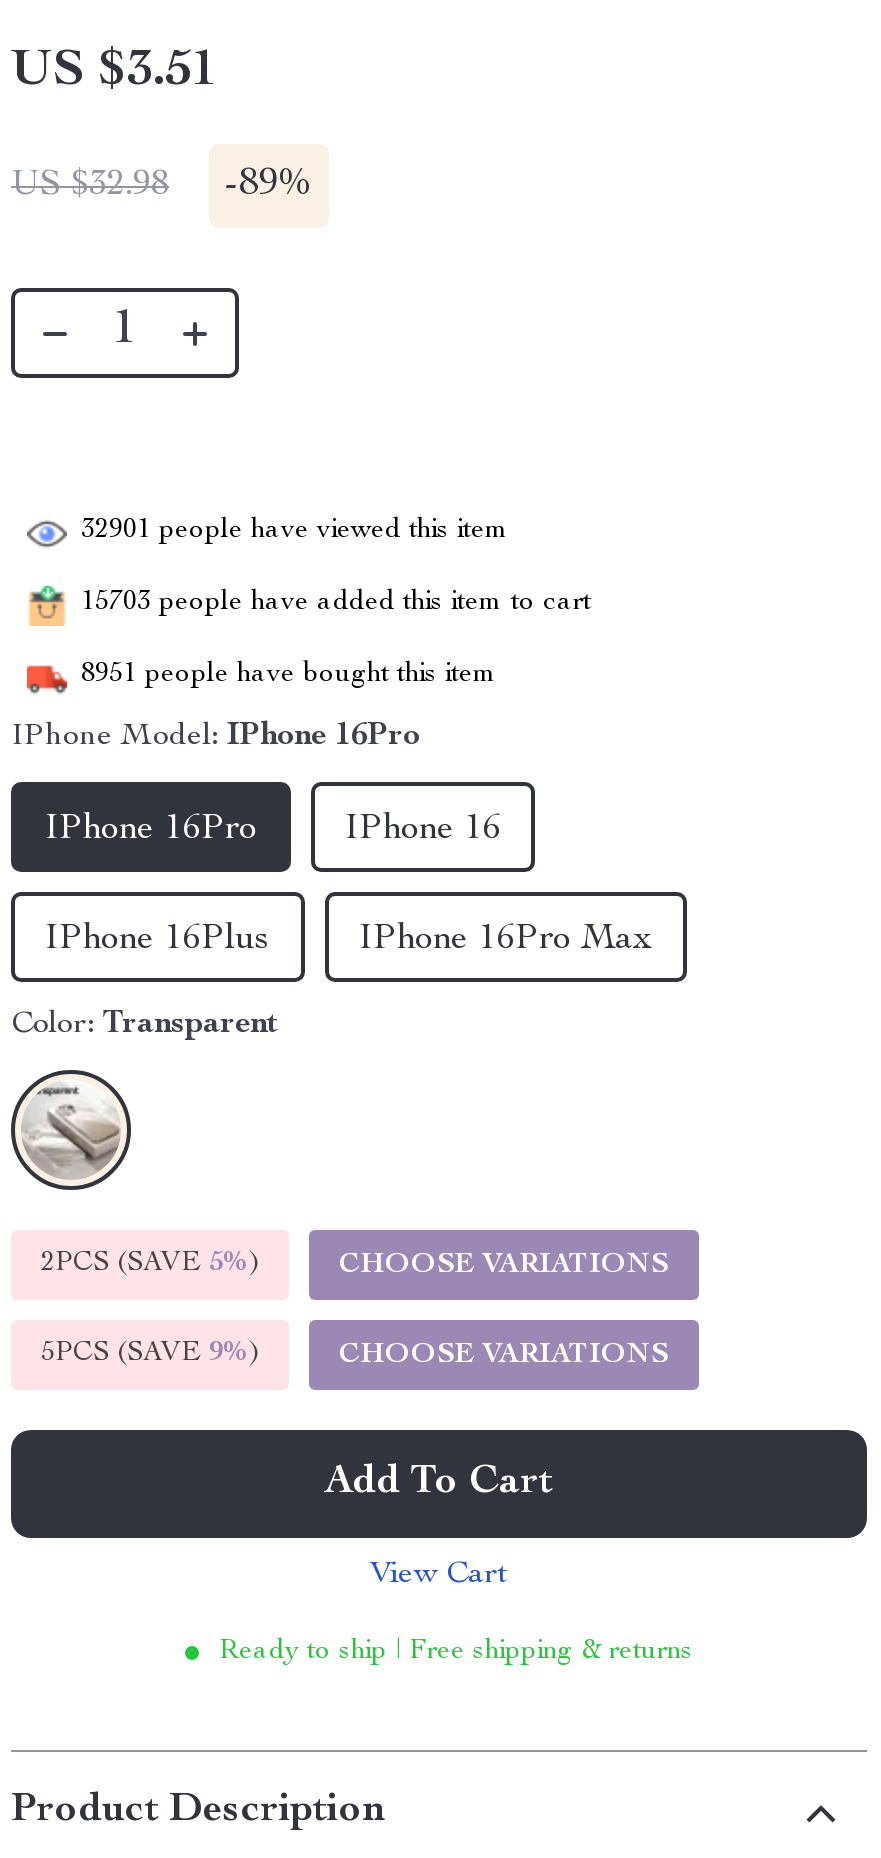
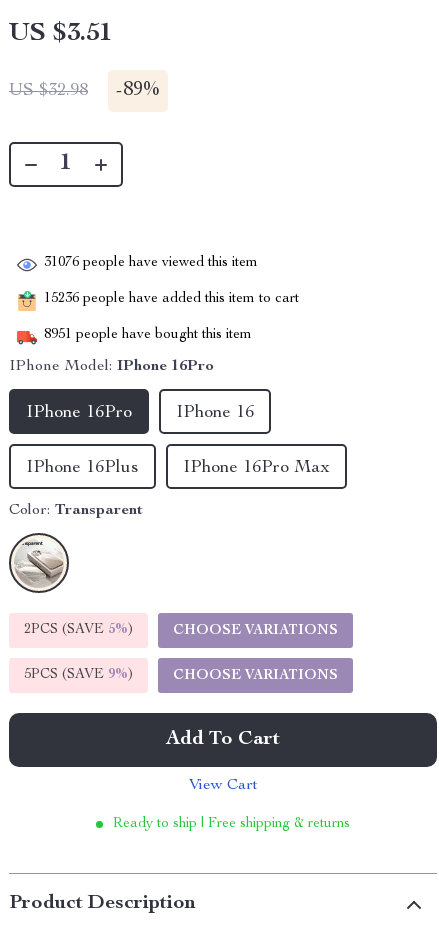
- 32901 people have viewed this item
+ 31076 people have viewed this item

- 15703 people have added this item to cart
+ 15236 people have added this item to cart
